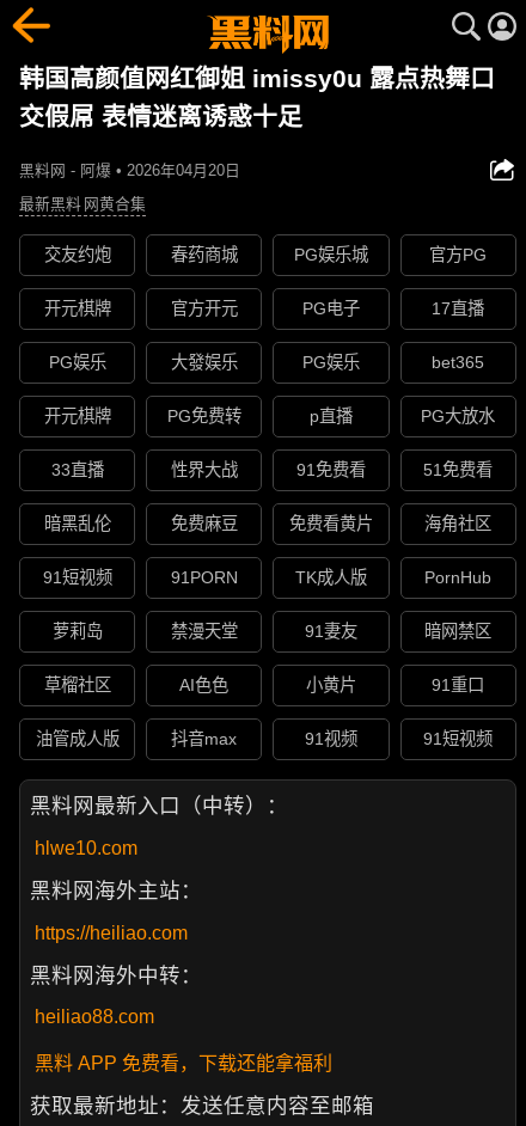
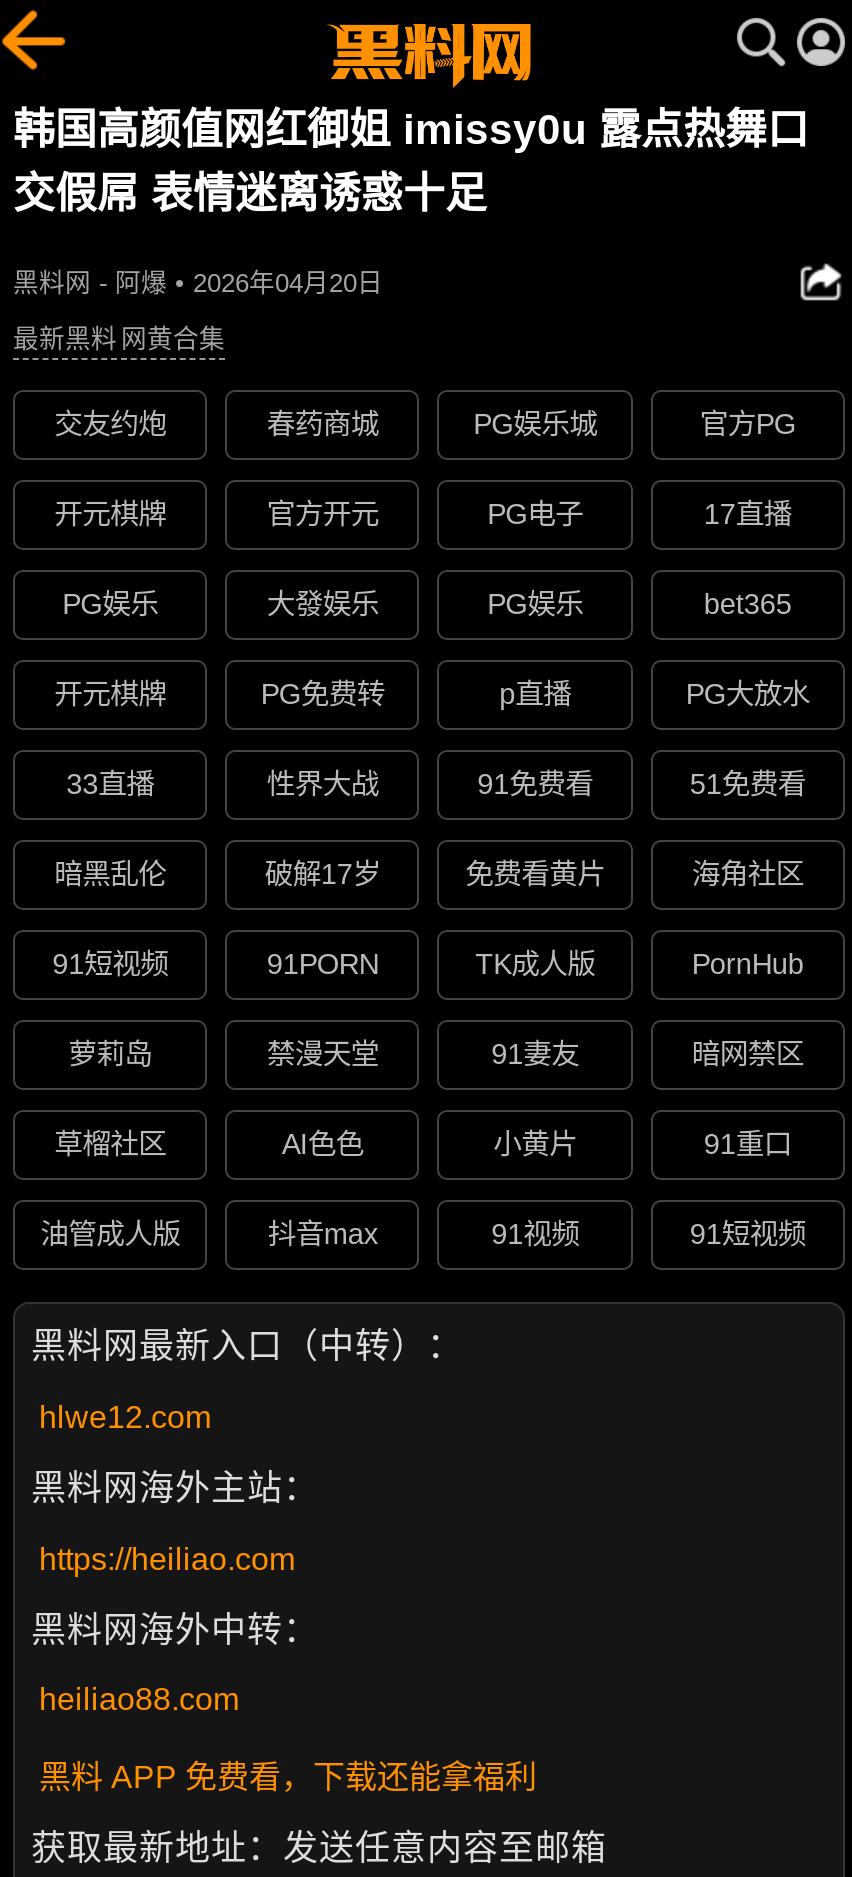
- 免费麻豆
+ 破解17岁

- hlwe10.com
+ hlwe12.com
